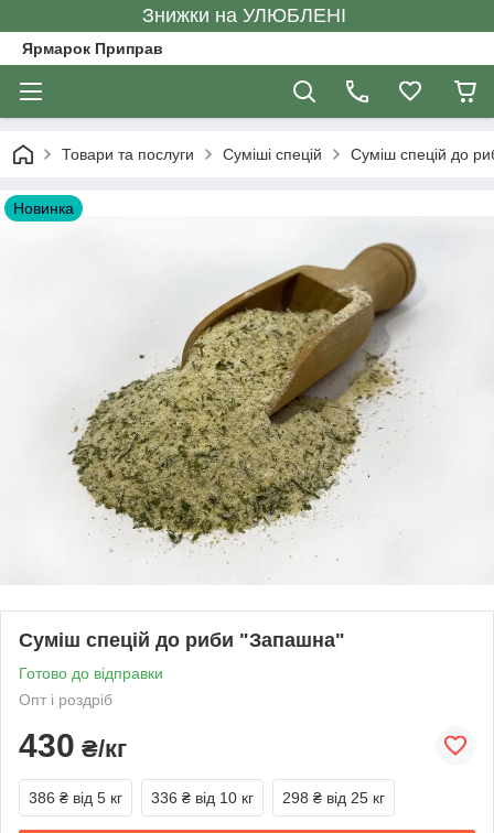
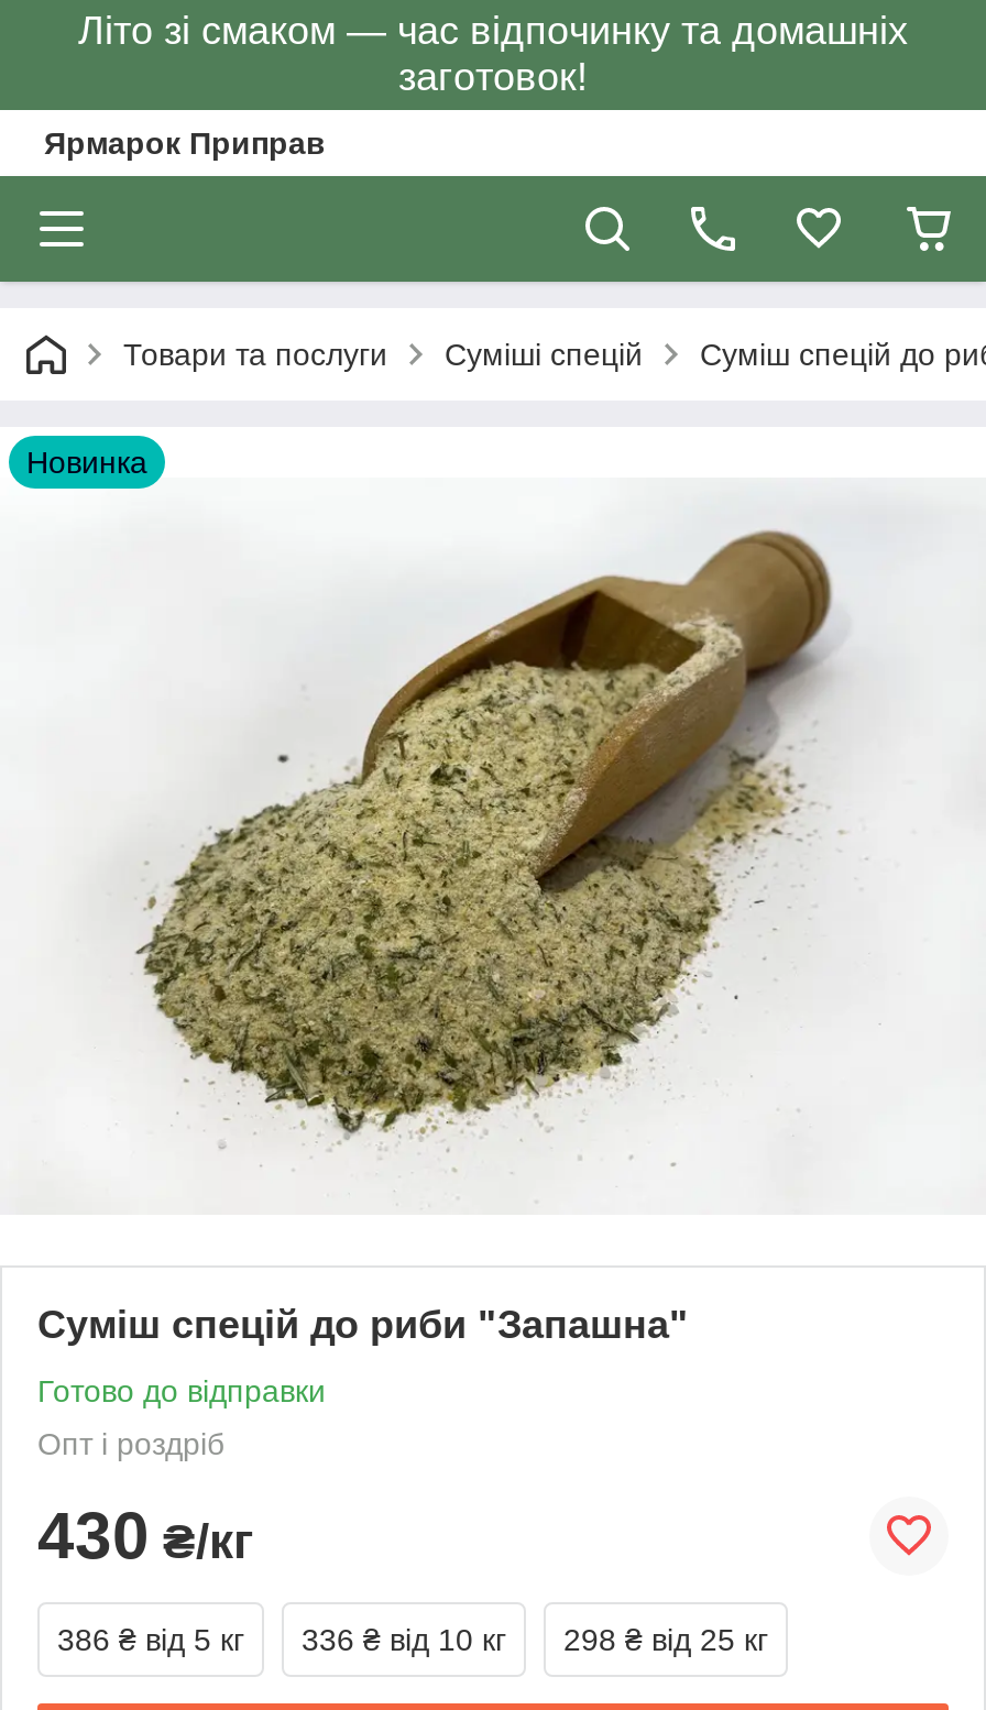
- Знижки на УЛЮБЛЕНІ
+ Літо зі смаком — час відпочинку та домашніх
+ заготовок!
